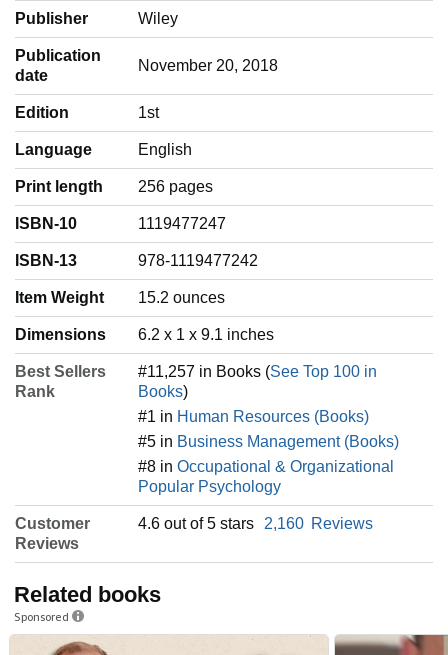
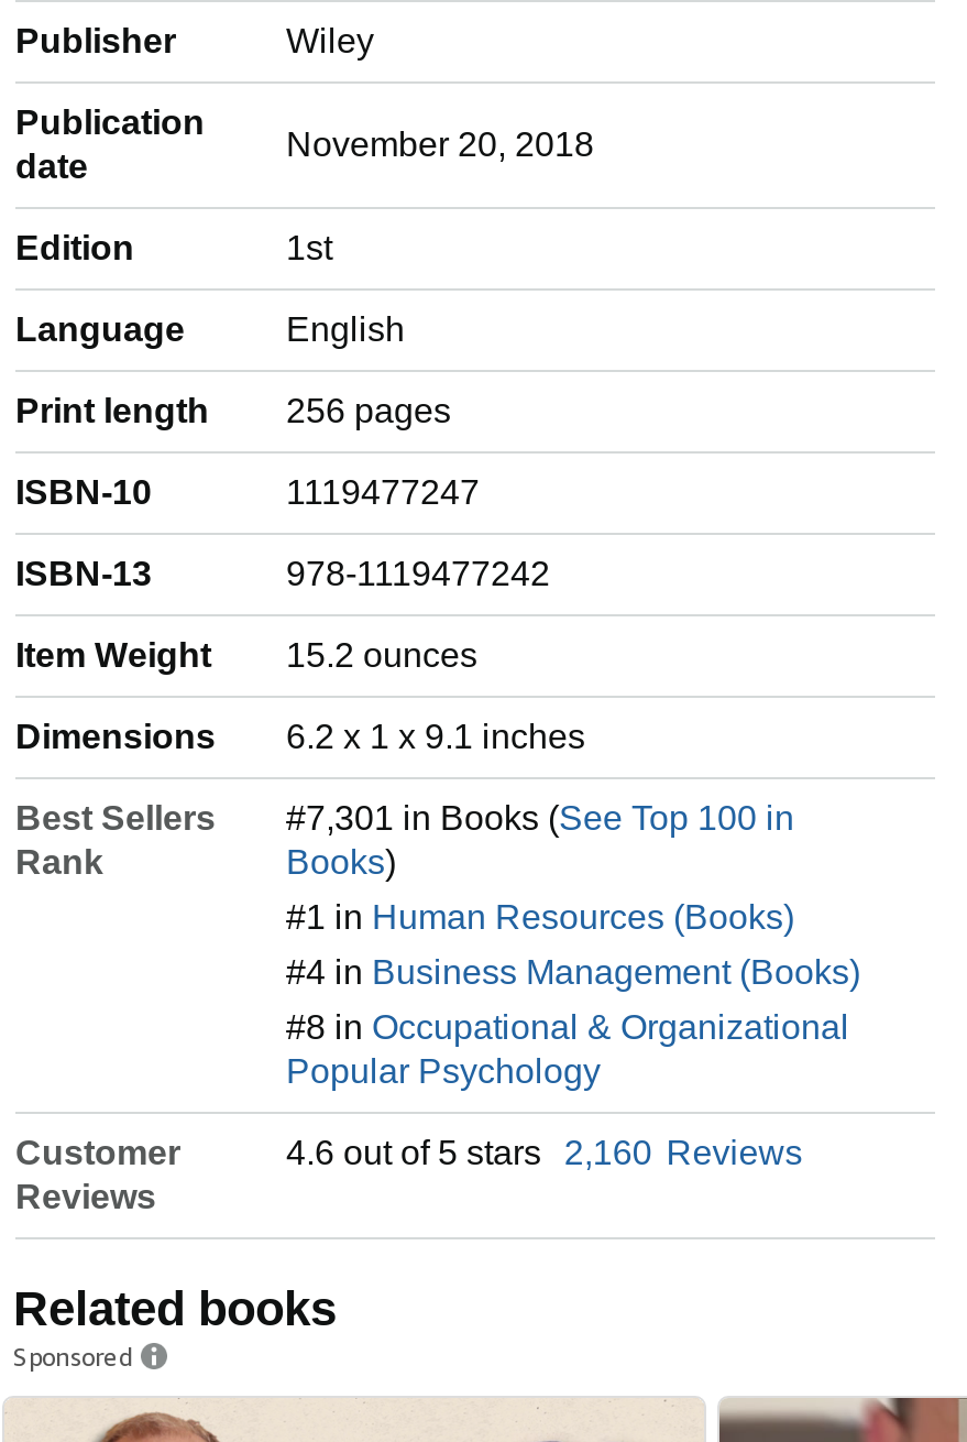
- #11,257 in Books (See Top 100 in
+ #7,301 in Books (See Top 100 in

- #5 in Business Management (Books)
+ #4 in Business Management (Books)
